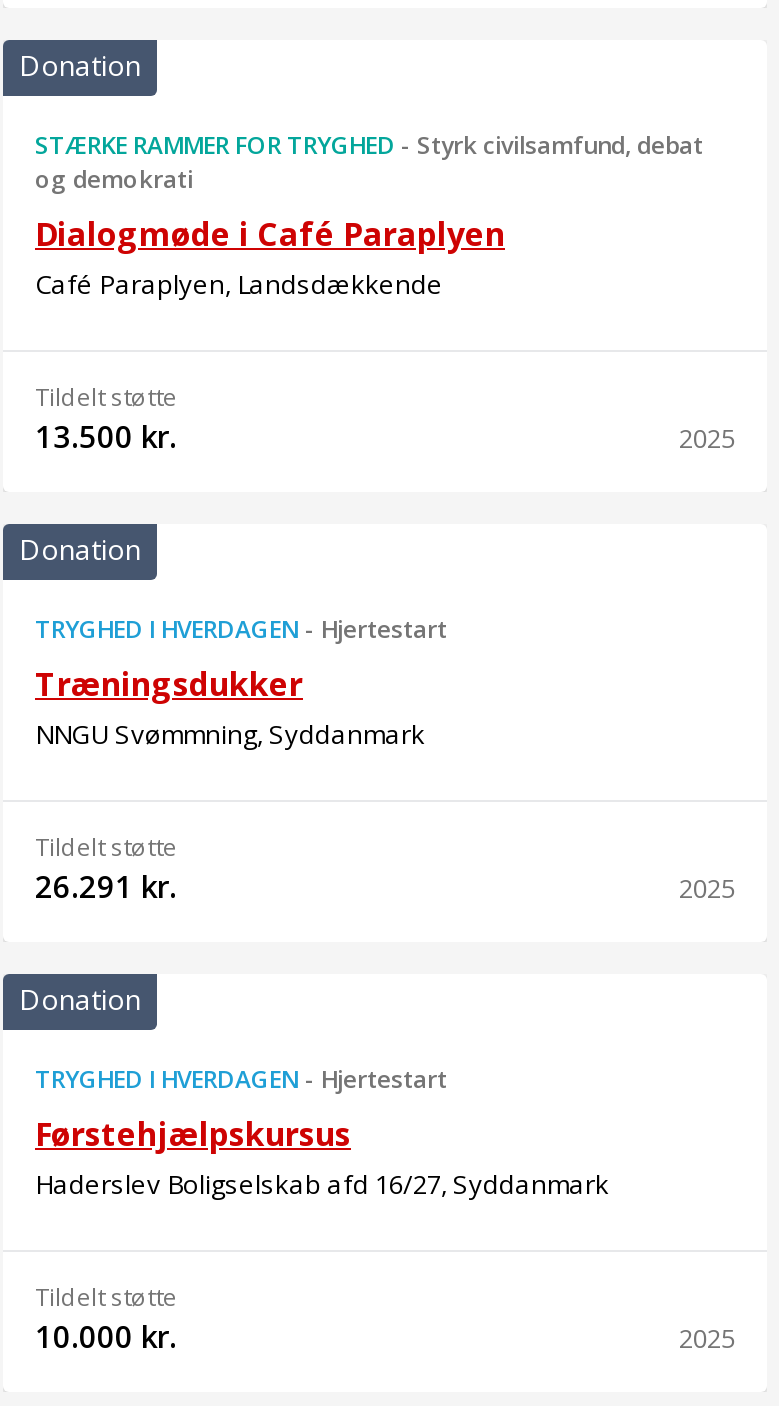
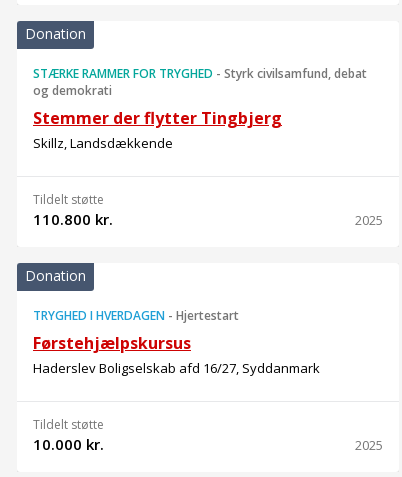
- Dialogmøde i Café Paraplyen
- Café Paraplyen, Landsdækkende
+ Stemmer der flytter Tingbjerg
+ Skillz, Landsdækkende

- 13.500 kr.
- 2025
- Donation
- TRYGHED I HVERDAGEN - Hjertestart
- Træningsdukker
- NNGU Svømmning, Syddanmark
- Tildelt støtte
- 26.291 kr.
+ 110.800 kr.
